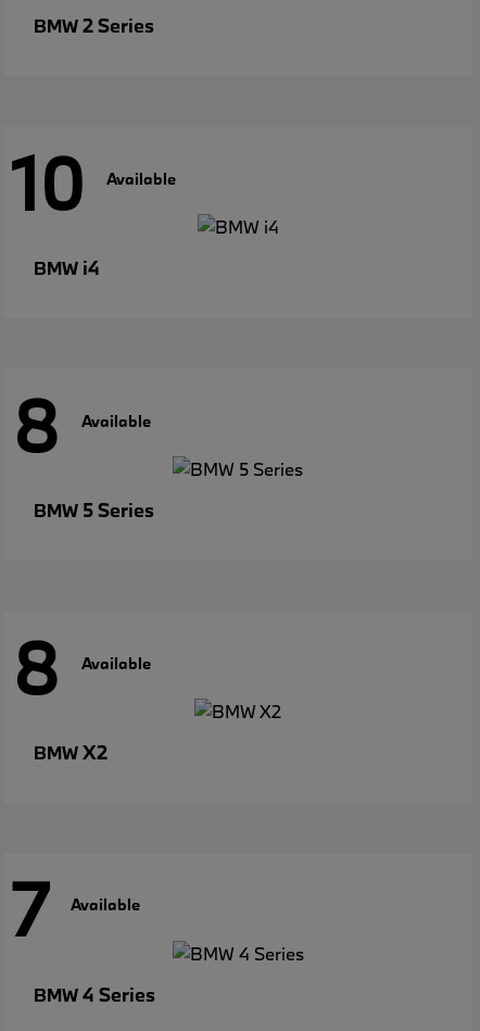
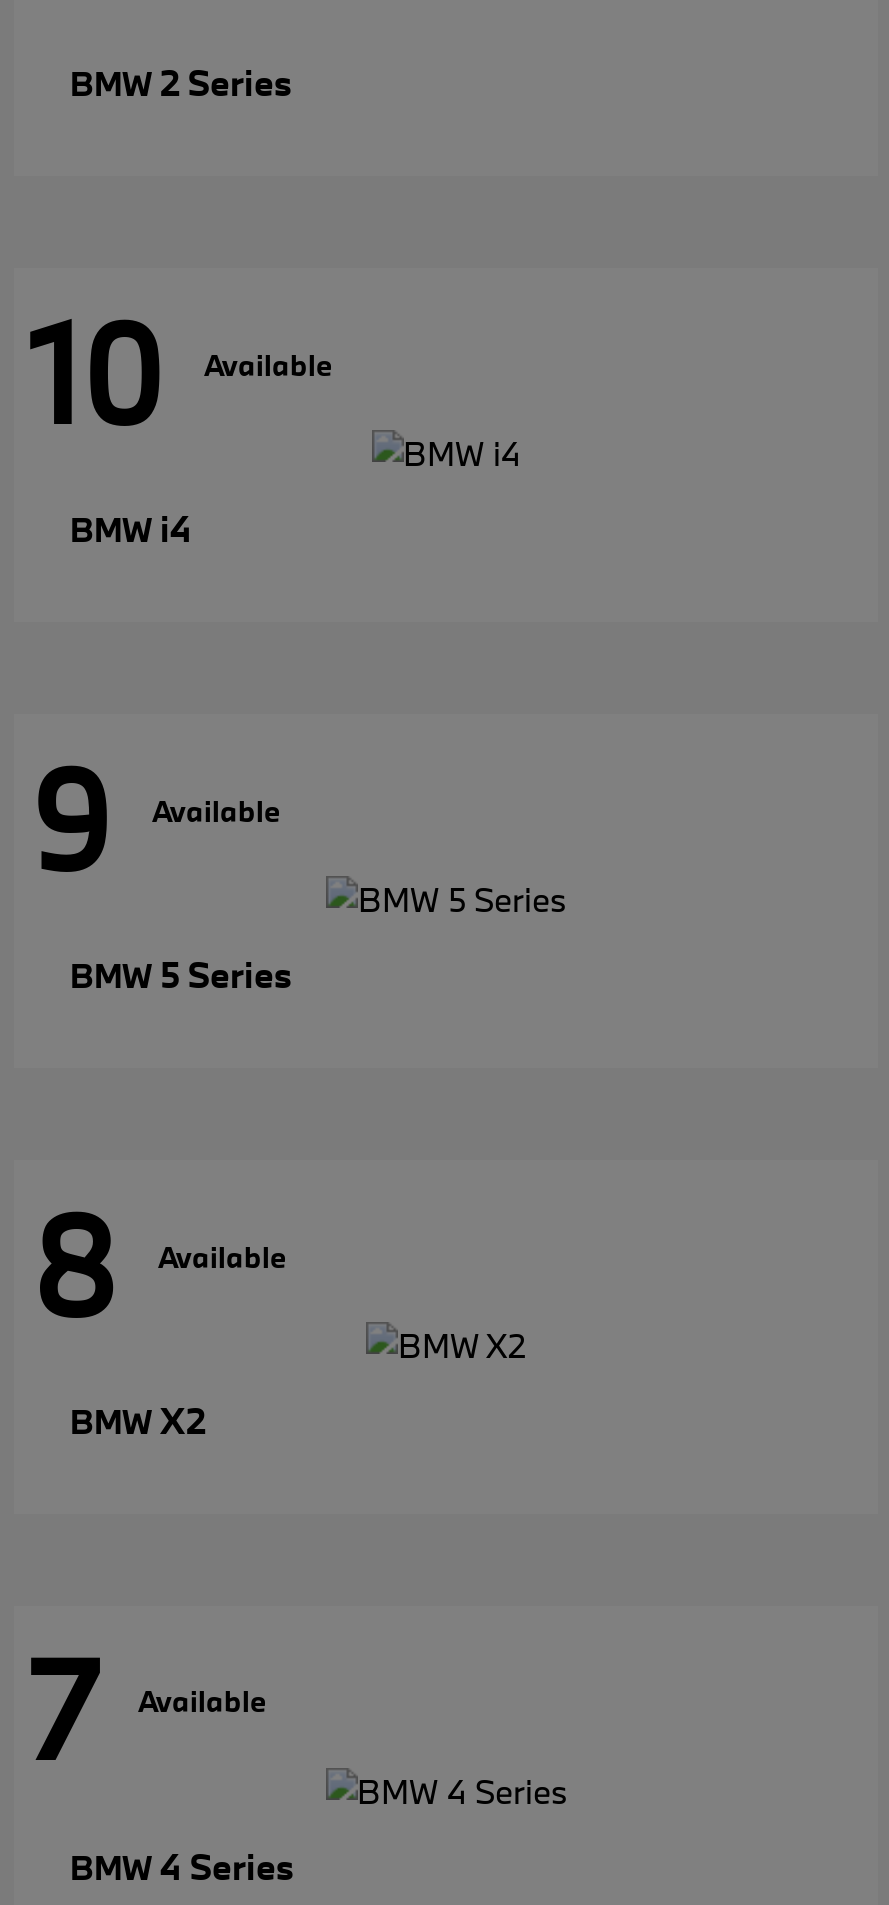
- 8 Available
+ 9 Available
